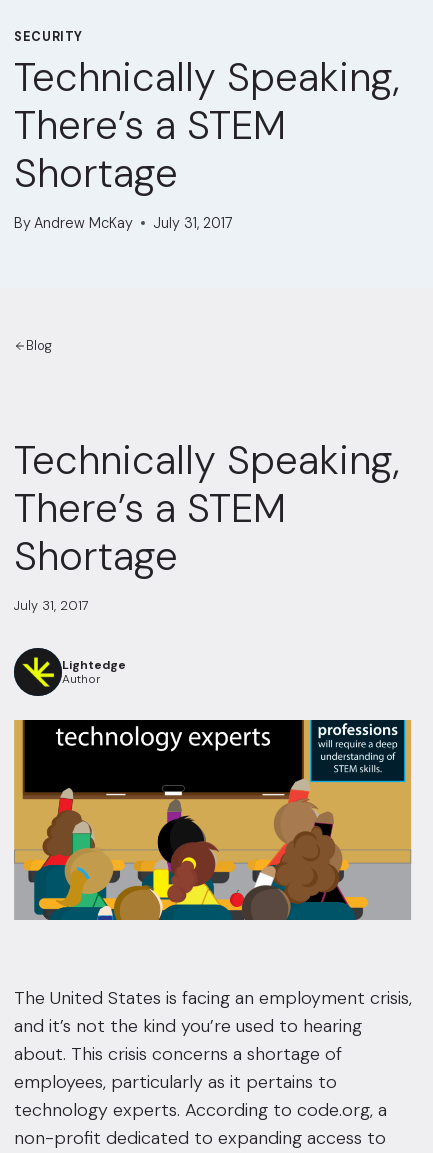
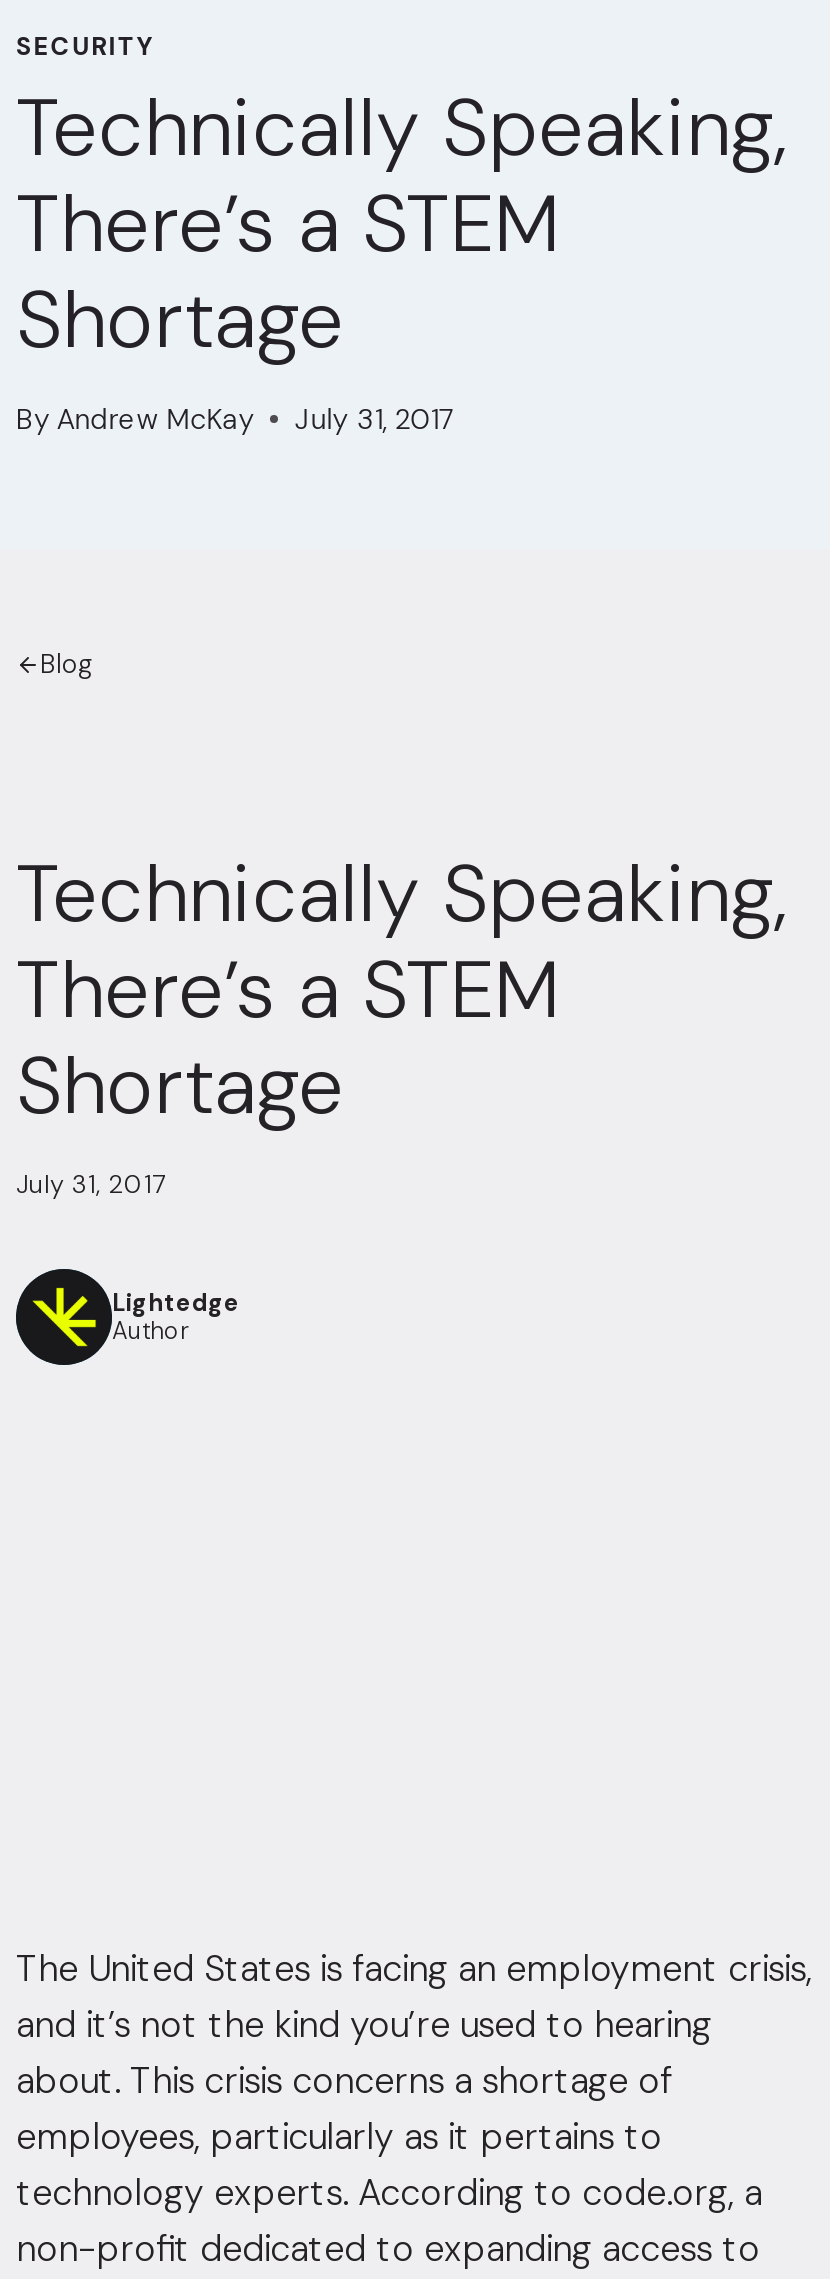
- [image]
